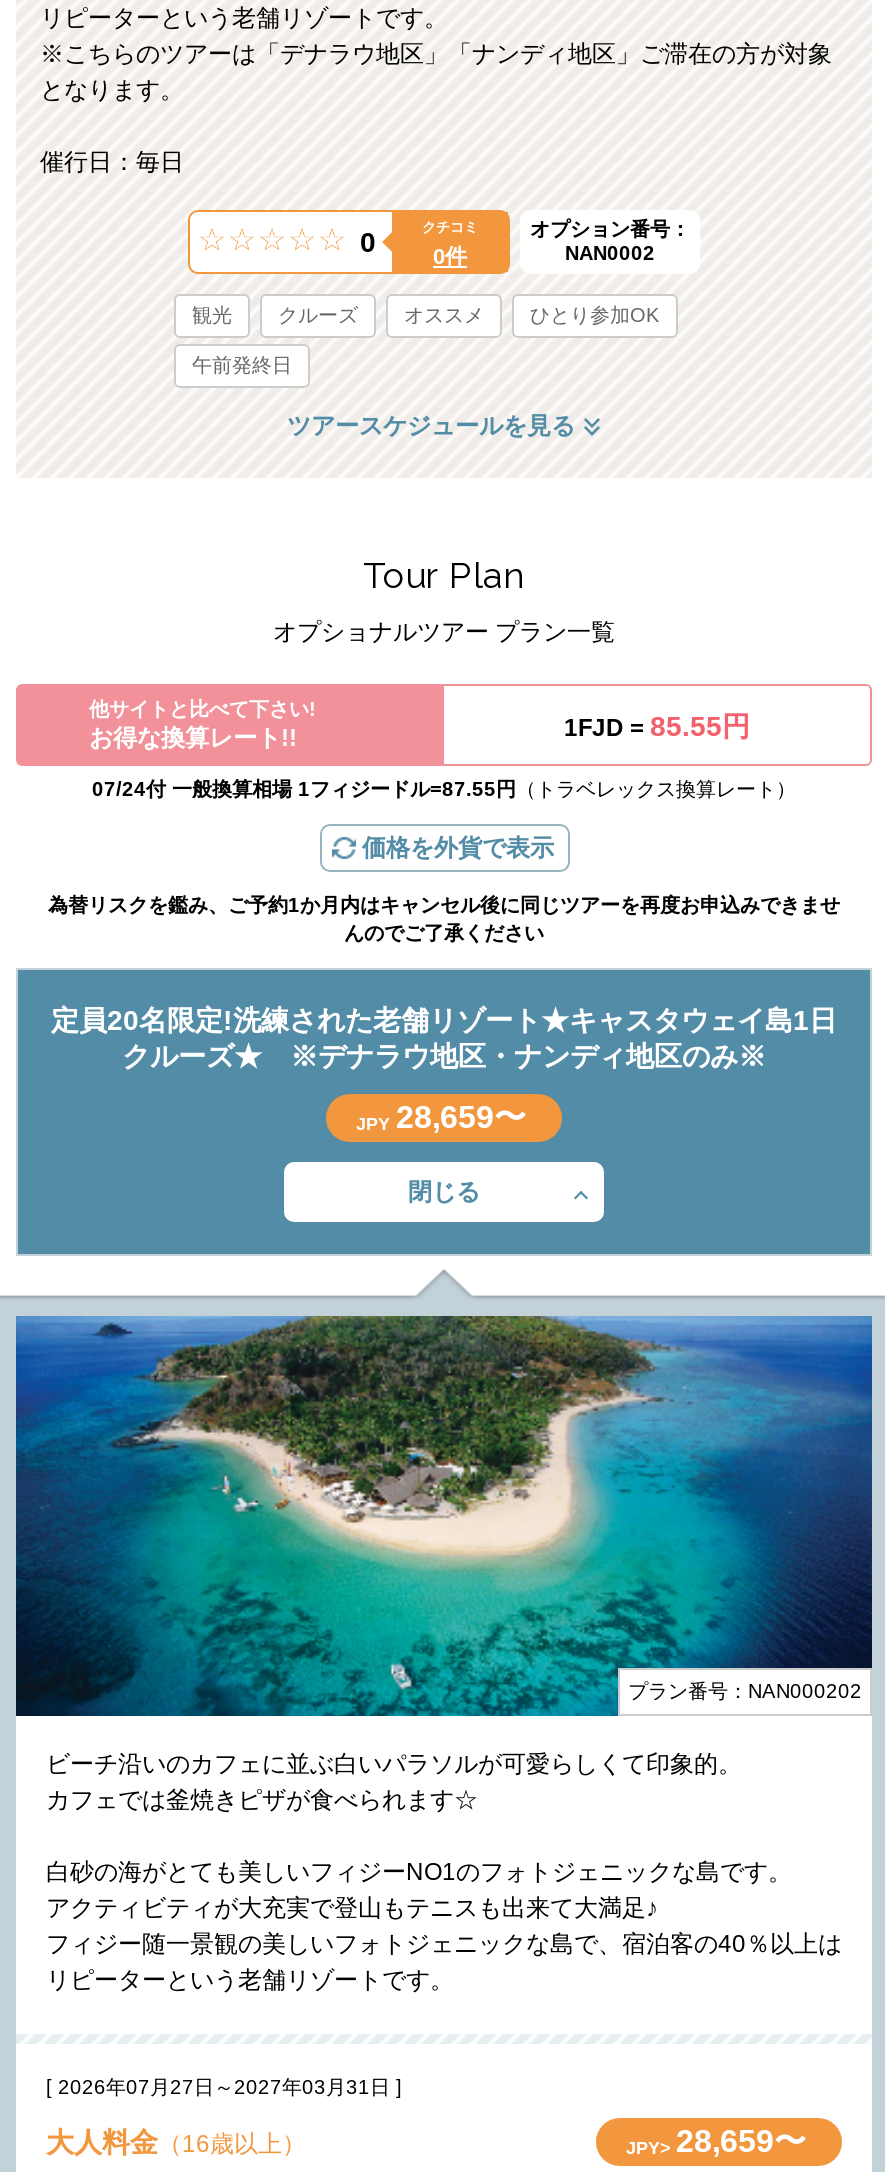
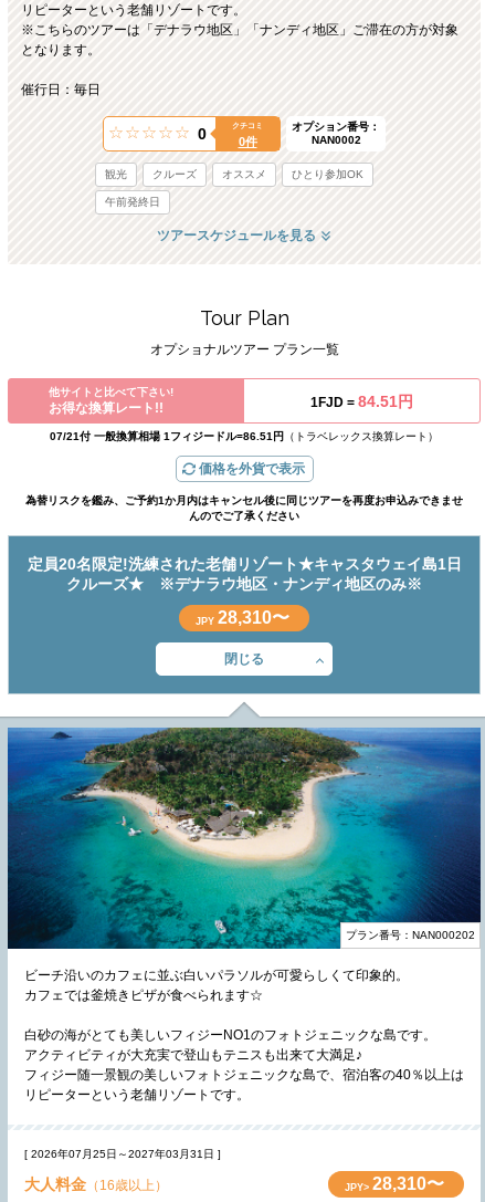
- 1FJD = 85.55円
+ 1FJD = 84.51円

- 07/24付 一般換算相場 1フィジードル=87.55円（トラベレックス換算レート）
+ 07/21付 一般換算相場 1フィジードル=86.51円（トラベレックス換算レート）

- JPY 28,659〜
+ JPY 28,310〜

- [ 2026年07月27日～2027年03月31日 ]
+ [ 2026年07月25日～2027年03月31日 ]

- JPY> 28,659〜
+ JPY> 28,310〜
